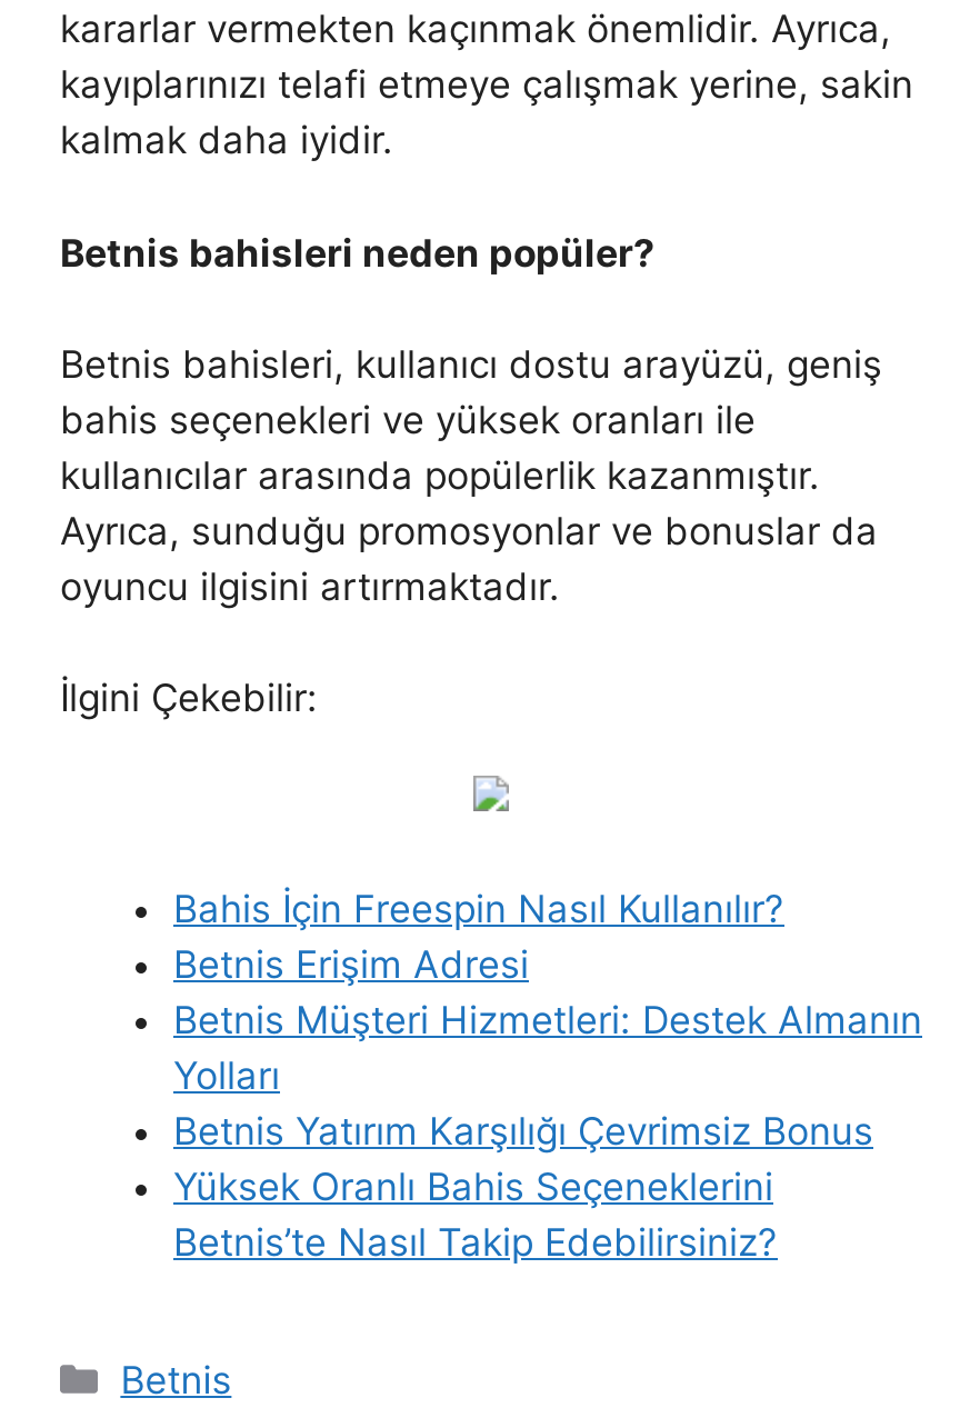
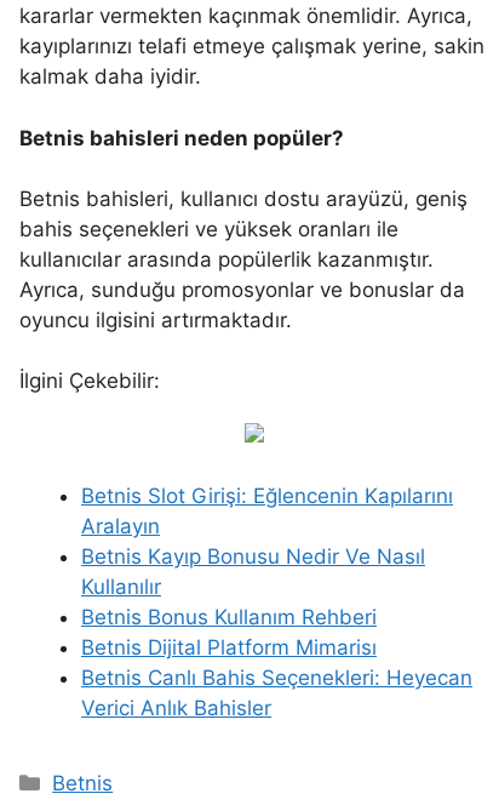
- Bahis İçin Freespin Nasıl Kullanılır?
- Betnis Erişim Adresi
- Betnis Müşteri Hizmetleri: Destek Almanın
- Yolları
- Betnis Yatırım Karşılığı Çevrimsiz Bonus
- Yüksek Oranlı Bahis Seçeneklerini
- Betnis’te Nasıl Takip Edebilirsiniz?
+ Betnis Slot Girişi: Eğlencenin Kapılarını
+ Aralayın
+ Betnis Kayıp Bonusu Nedir Ve Nasıl
+ Kullanılır
+ Betnis Bonus Kullanım Rehberi
+ Betnis Dijital Platform Mimarisı
+ Betnis Canlı Bahis Seçenekleri: Heyecan
+ Verici Anlık Bahisler
